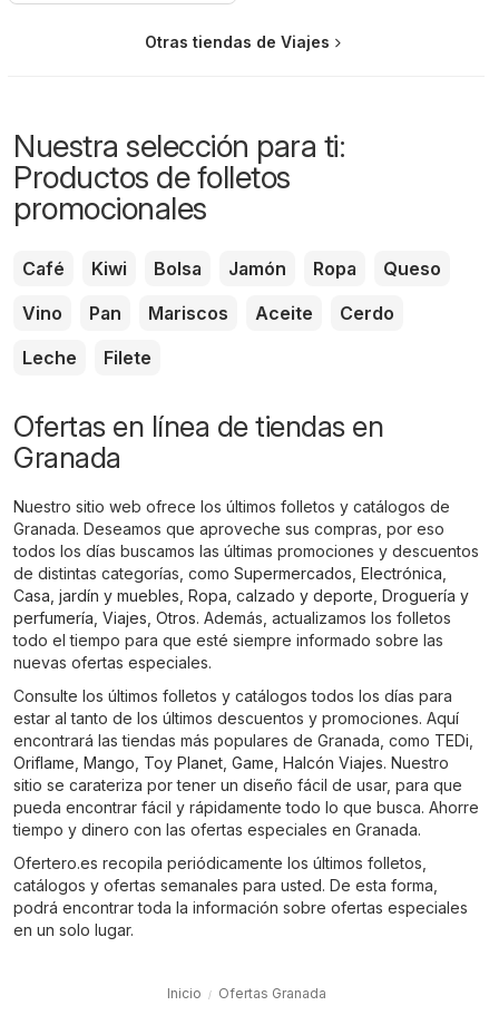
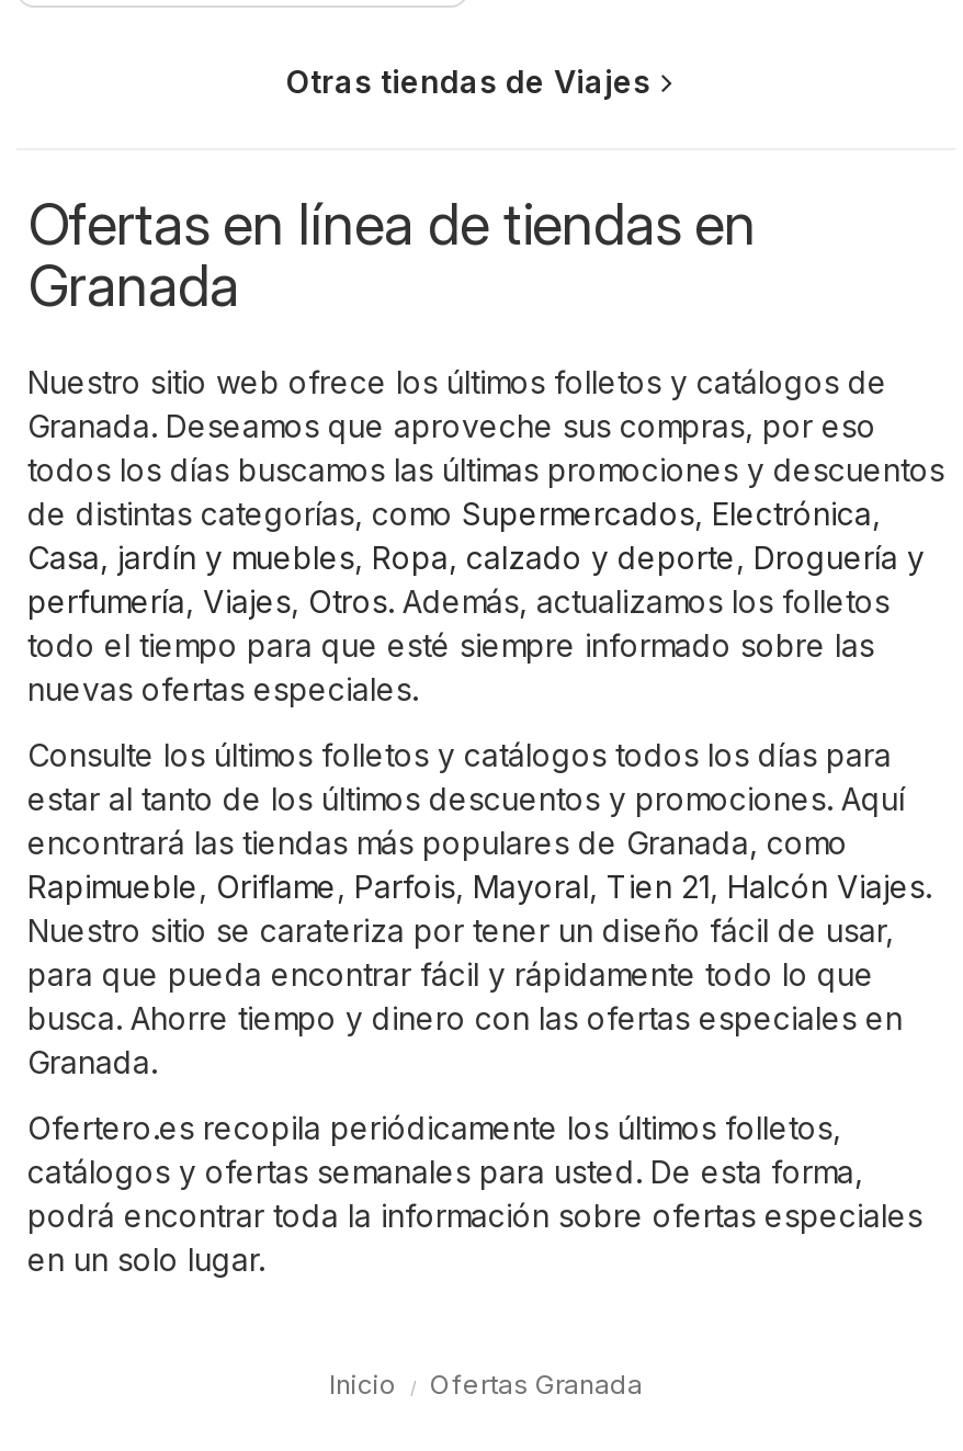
- Nuestra selección para ti:
- Productos de folletos
- promocionales
- Café
- Kiwi
- Bolsa
- Jamón
- Ropa
- Queso
- Vino
- Pan
- Mariscos
- Aceite
- Cerdo
- Leche
- Filete

moved up: Ofertas en línea de tiendas en | Granada | Nuestro sitio web ofrece los últimos folletos y catálogos de | ... | Consulte los últimos folletos y catálogos todos los días para | estar al tanto de los últimos descuentos y promociones. Aquí

- encontrará las tiendas más populares de Granada, como TEDi,
- Oriflame, Mango, Toy Planet, Game, Halcón Viajes. Nuestro
- sitio se carateriza por tener un diseño fácil de usar, para que
- pueda encontrar fácil y rápidamente todo lo que busca. Ahorre
- tiempo y dinero con las ofertas especiales en Granada.
+ encontrará las tiendas más populares de Granada, como
+ Rapimueble, Oriflame, Parfois, Mayoral, Tien 21, Halcón Viajes.
+ Nuestro sitio se carateriza por tener un diseño fácil de usar,
+ para que pueda encontrar fácil y rápidamente todo lo que
+ busca. Ahorre tiempo y dinero con las ofertas especiales en
+ Granada.
